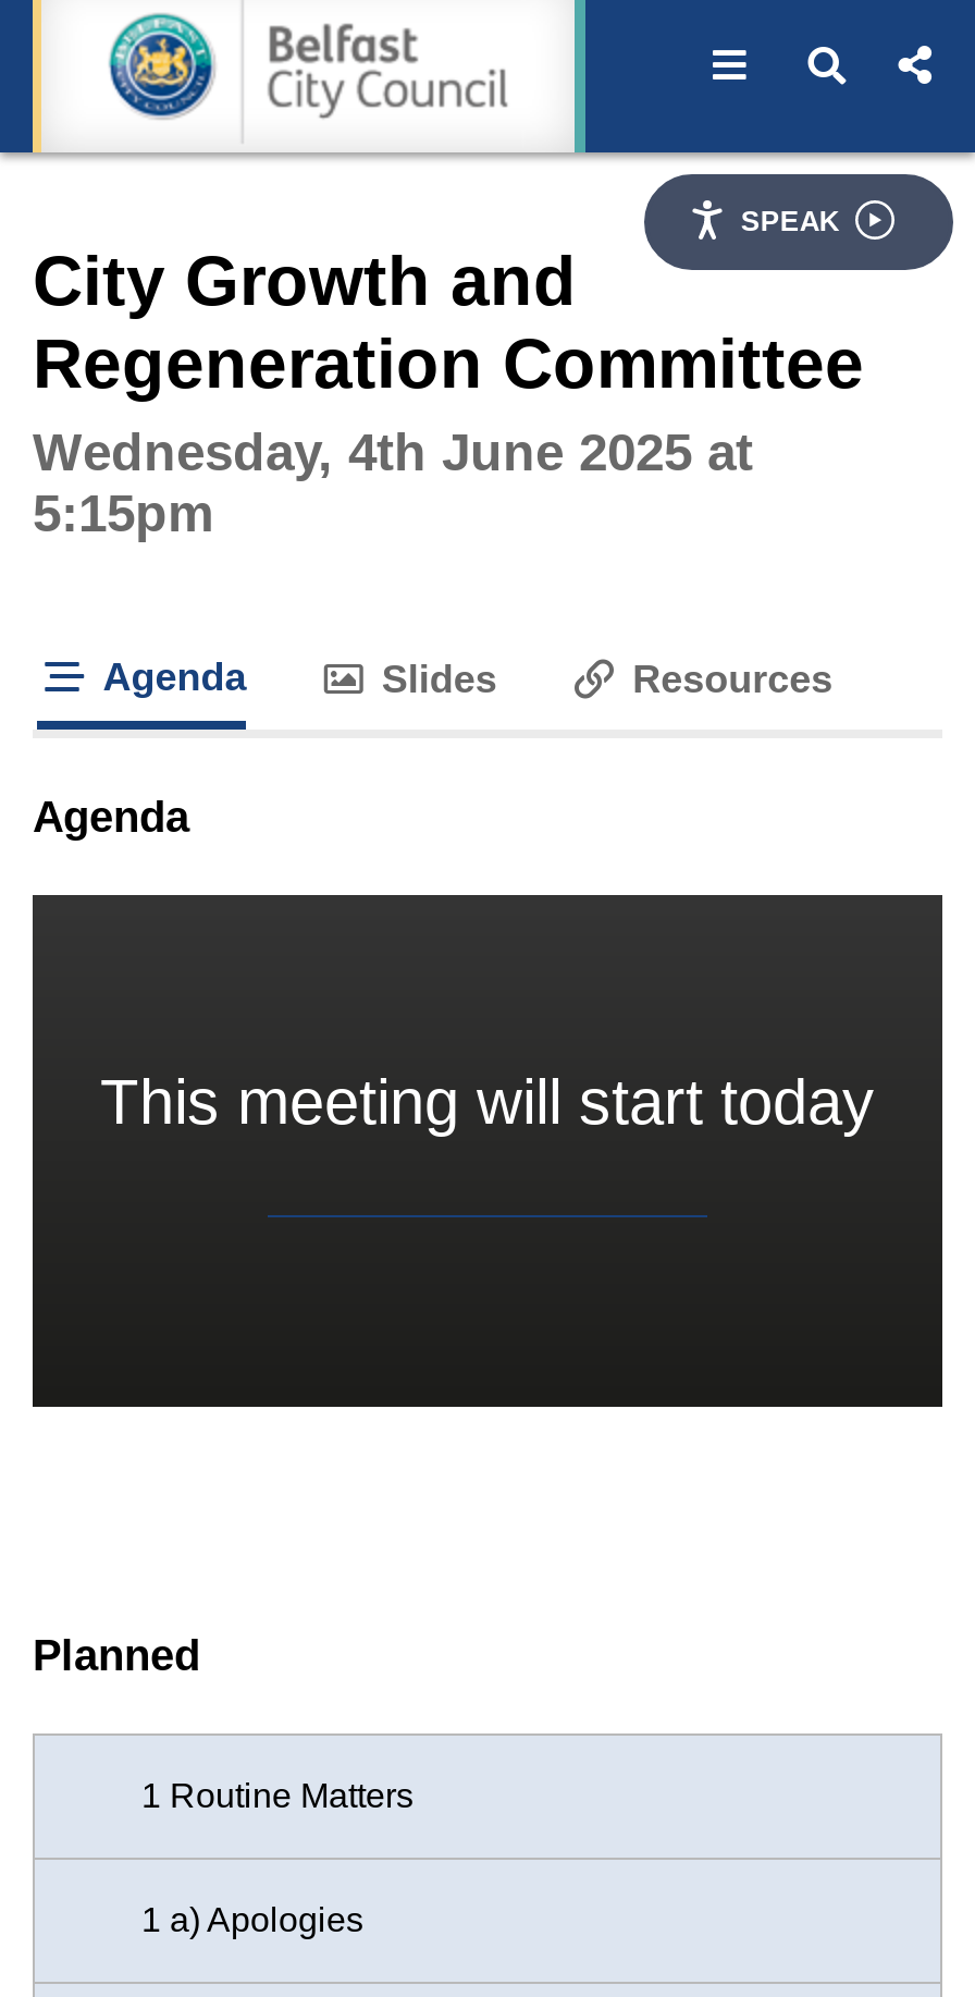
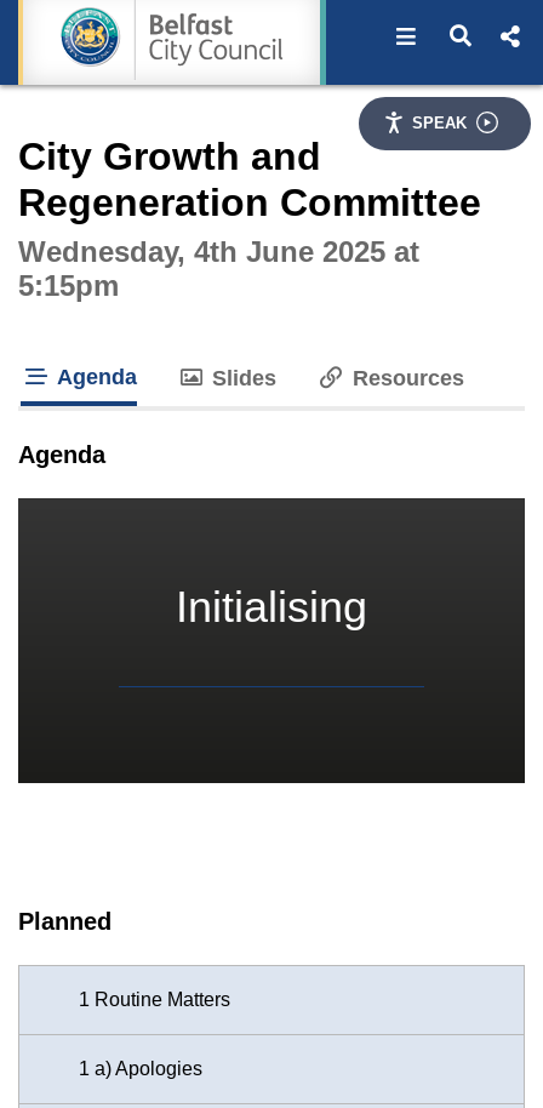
- This meeting will start today
+ Initialising
